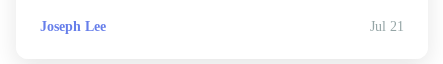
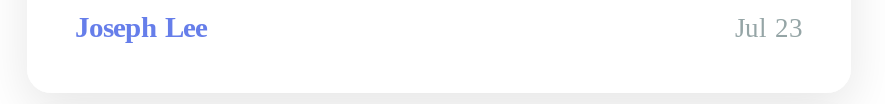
- Jul 21
+ Jul 23
